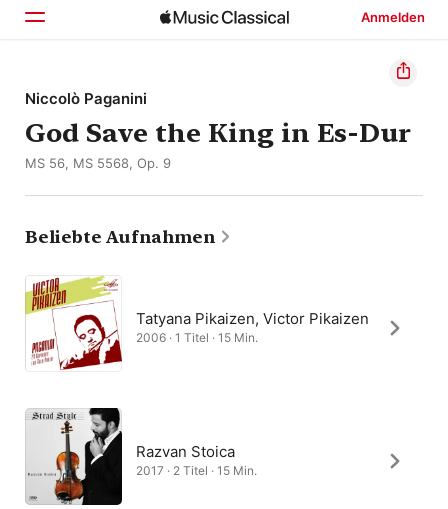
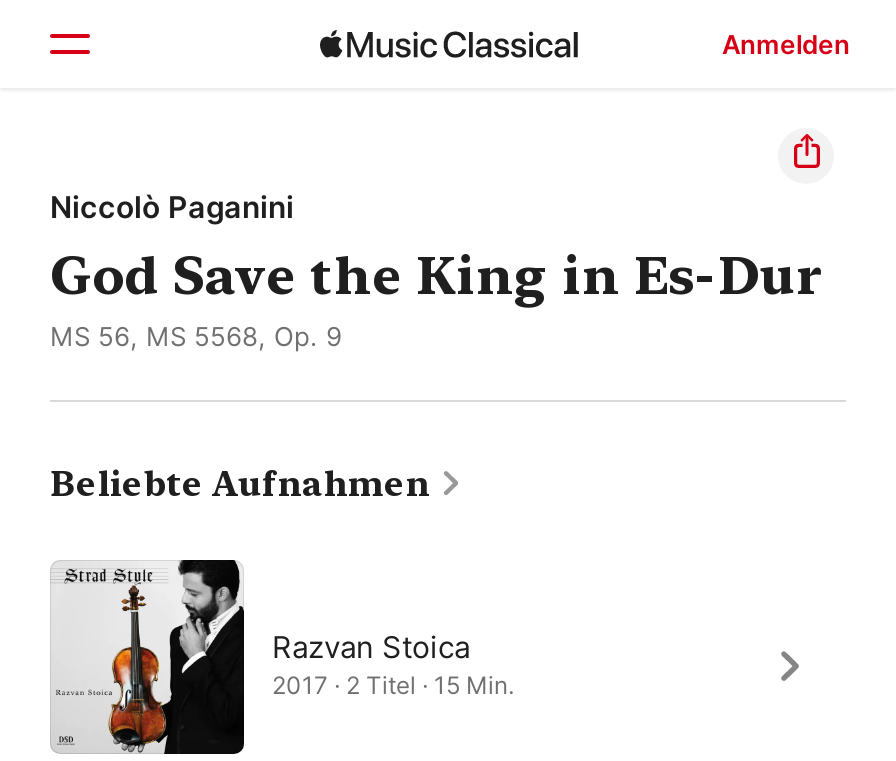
- [image]
- Tatyana Pikaizen, Victor Pikaizen
- 2006 · 1 Titel · 15 Min.
